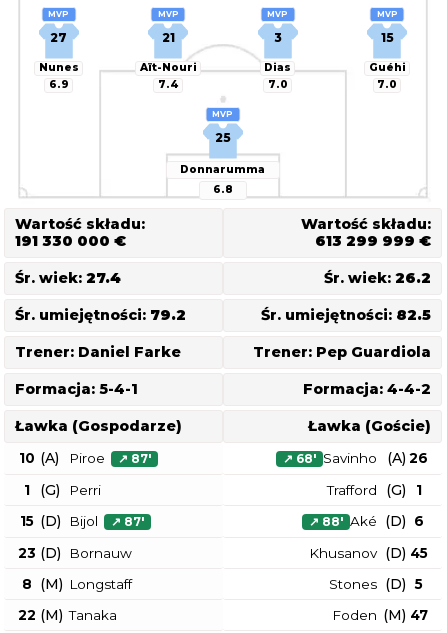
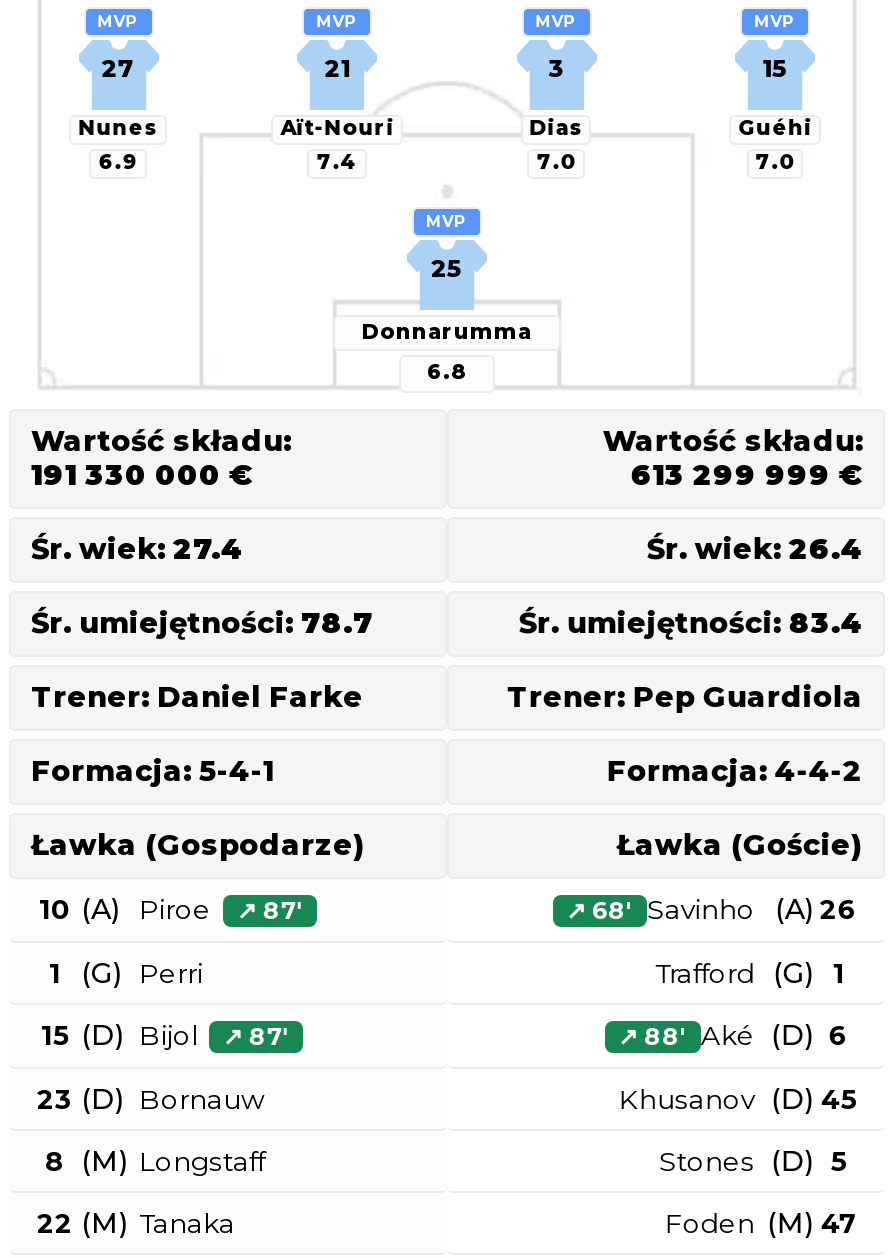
- Śr. wiek: 26.2
+ Śr. wiek: 26.4

- Śr. umiejętności: 79.2
+ Śr. umiejętności: 78.7

- Śr. umiejętności: 82.5
+ Śr. umiejętności: 83.4
